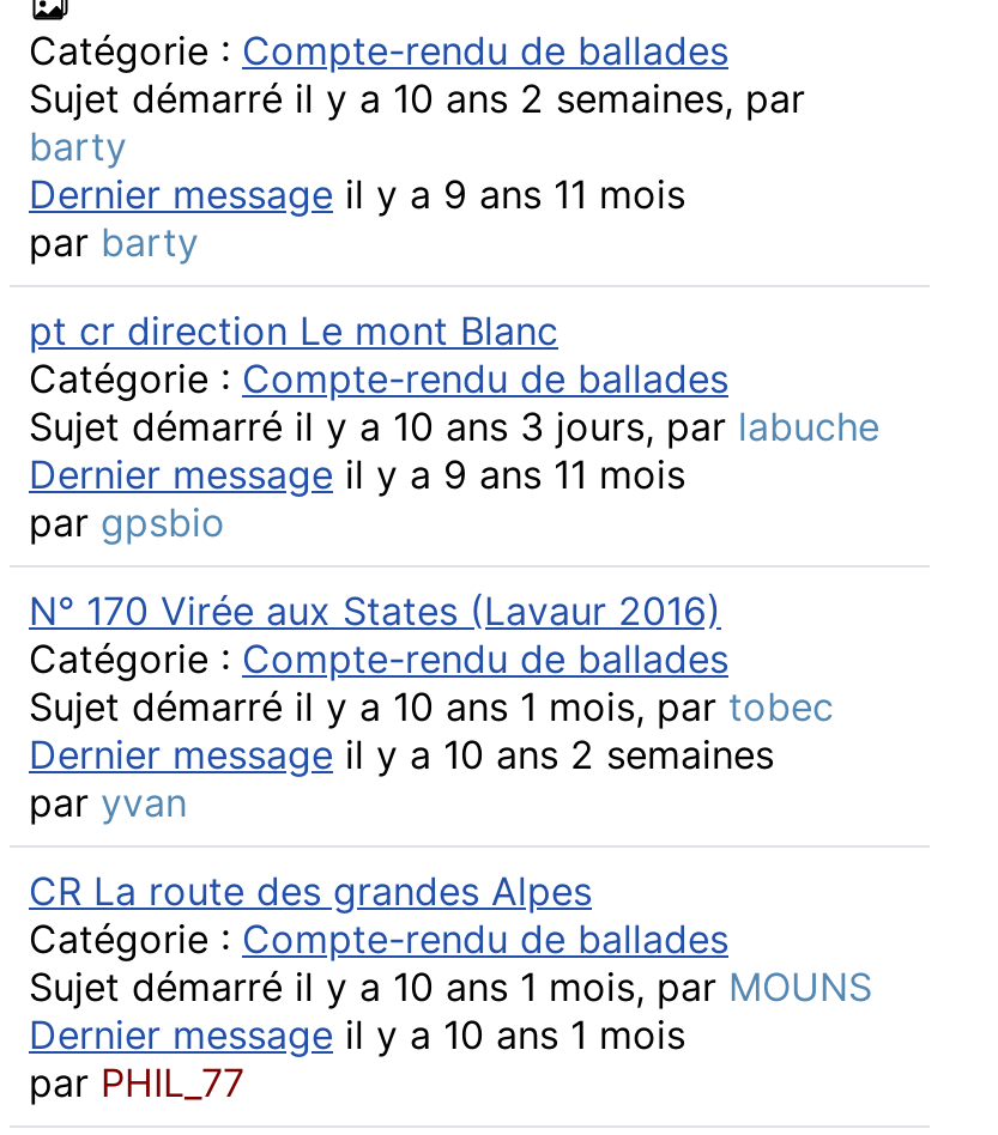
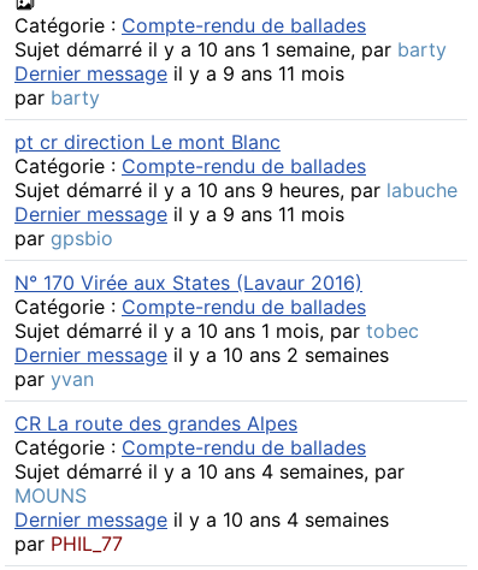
- Sujet démarré il y a 10 ans 2 semaines, par
- barty
+ Sujet démarré il y a 10 ans 1 semaine, par barty

moved up: Dernier message il y a 9 ans 11 mois | par barty | pt cr direction Le mont Blanc | Catégorie : Compte-rendu de ballades

- Sujet démarré il y a 10 ans 3 jours, par labuche
+ Sujet démarré il y a 10 ans 9 heures, par labuche

moved up: Dernier message il y a 9 ans 11 mois | par gpsbio | N° 170 Virée aux States (Lavaur 2016) | ... | CR La route des grandes Alpes | Catégorie : Compte-rendu de ballades

- Sujet démarré il y a 10 ans 1 mois, par MOUNS
- Dernier message il y a 10 ans 1 mois
+ Sujet démarré il y a 10 ans 4 semaines, par
+ MOUNS
+ Dernier message il y a 10 ans 4 semaines
